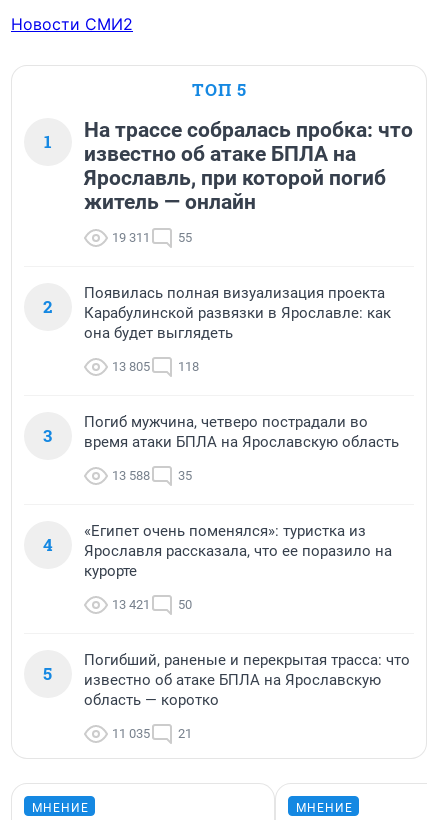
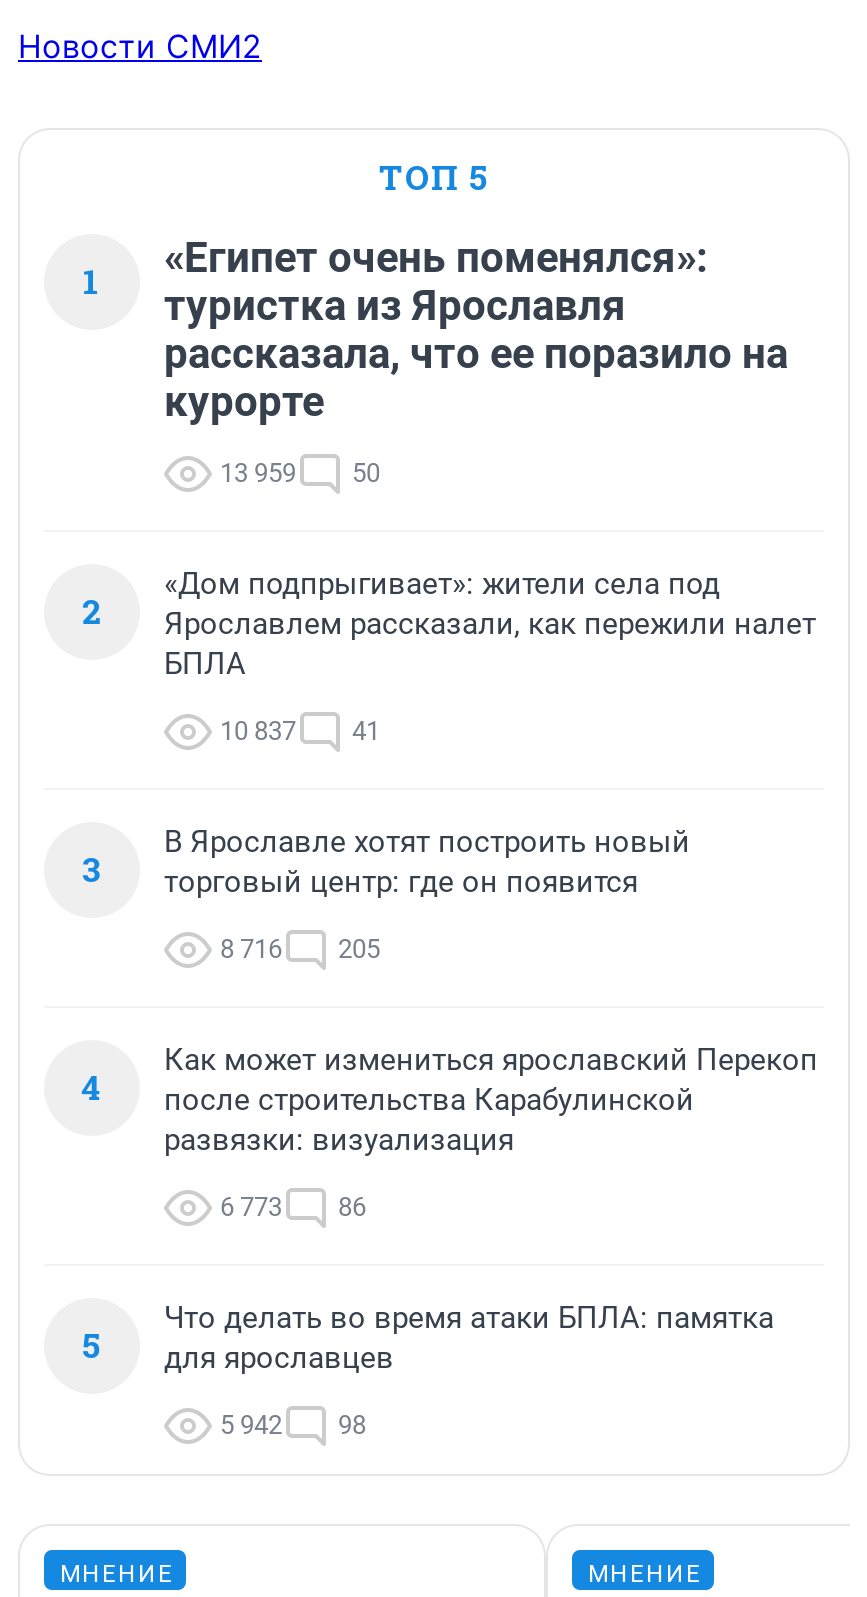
- На трассе собралась пробка: что
- известно об атаке БПЛА на
- Ярославль, при которой погиб
- житель — онлайн
+ «Египет очень поменялся»:
+ туристка из Ярославля
+ рассказала, что ее поразило на
+ курорте

- 19 311
- 55
+ 13 959
+ 50

- Появилась полная визуализация проекта
- Карабулинской развязки в Ярославле: как
- она будет выглядеть
+ «Дом подпрыгивает»: жители села под
+ Ярославлем рассказали, как пережили налет
+ БПЛА

- 13 805
- 118
+ 10 837
+ 41

- Погиб мужчина, четверо пострадали во
- время атаки БПЛА на Ярославскую область
+ В Ярославле хотят построить новый
+ торговый центр: где он появится

- 13 588
- 35
+ 8 716
+ 205

- «Египет очень поменялся»: туристка из
- Ярославля рассказала, что ее поразило на
- курорте
+ Как может измениться ярославский Перекоп
+ после строительства Карабулинской
+ развязки: визуализация

- 13 421
- 50
+ 6 773
+ 86

- Погибший, раненые и перекрытая трасса: что
- известно об атаке БПЛА на Ярославскую
- область — коротко
+ Что делать во время атаки БПЛА: памятка
+ для ярославцев

- 11 035
- 21
+ 5 942
+ 98
